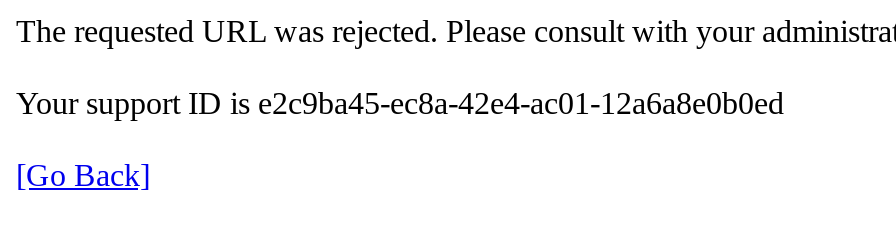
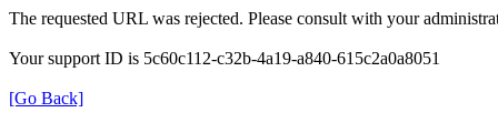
- Your support ID is e2c9ba45-ec8a-42e4-ac01-12a6a8e0b0ed
+ Your support ID is 5c60c112-c32b-4a19-a840-615c2a0a8051
